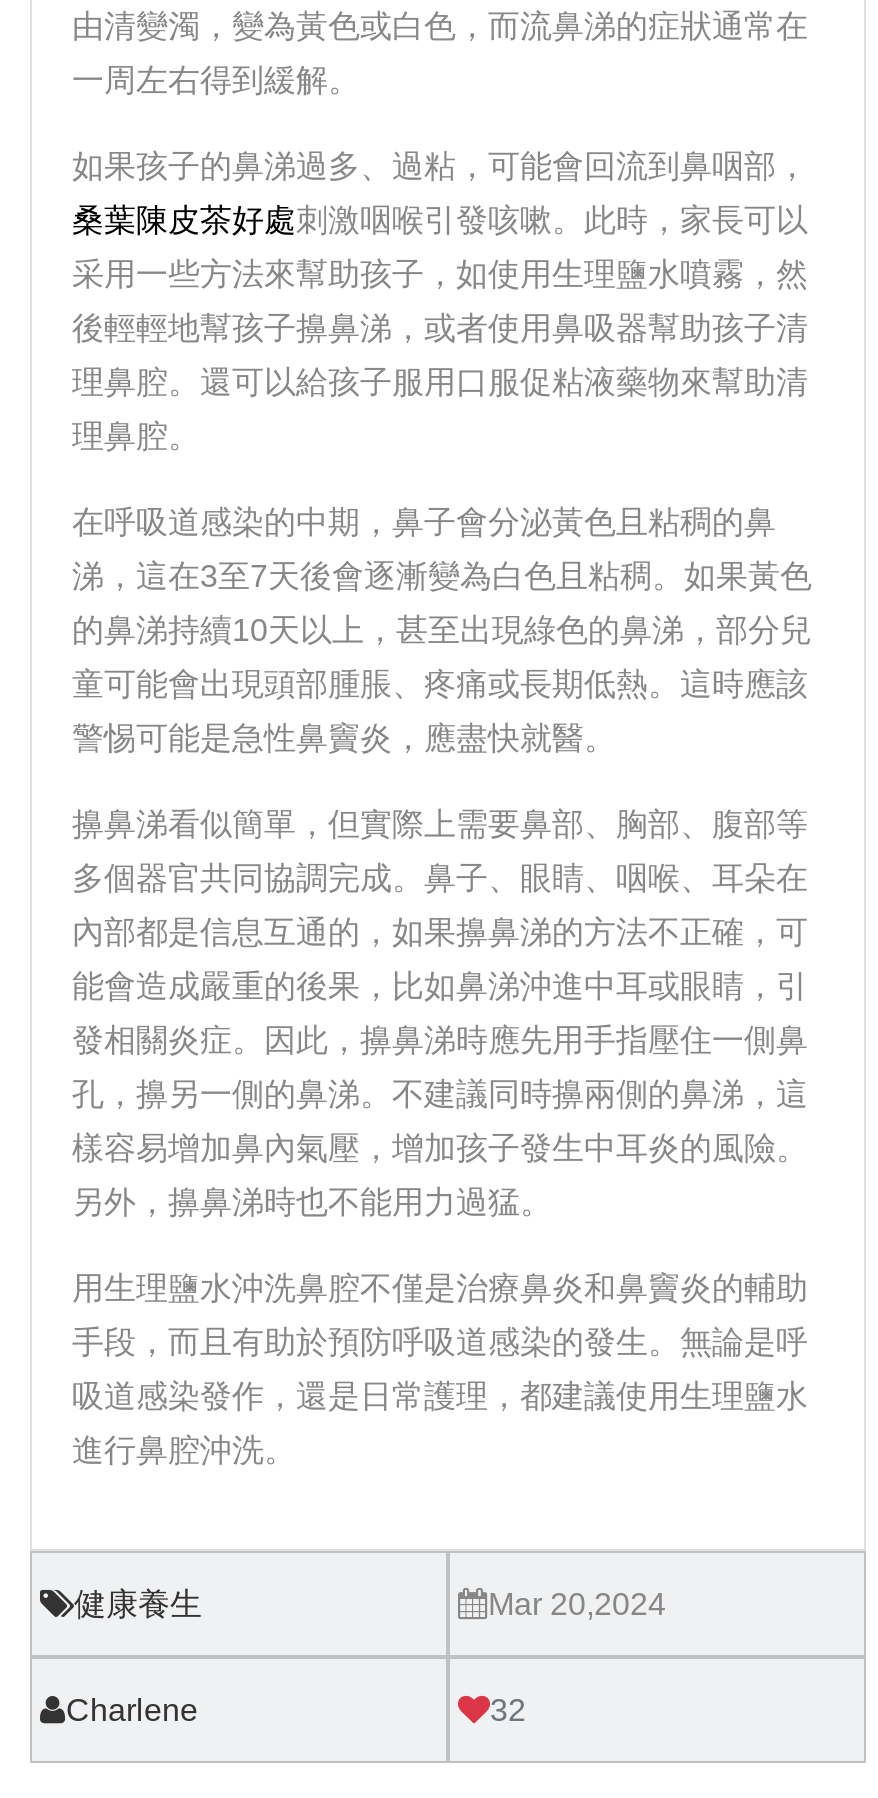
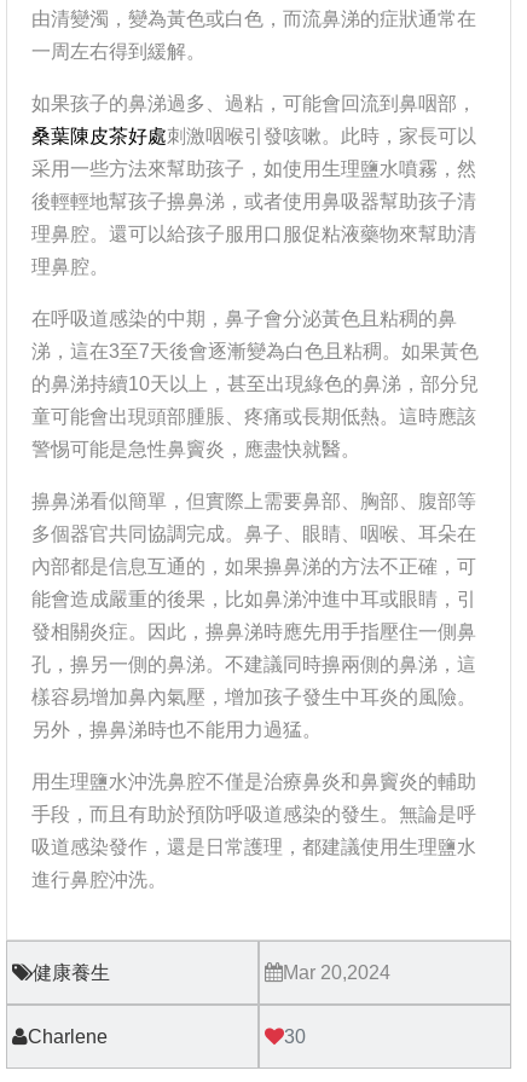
- 32
+ 30
